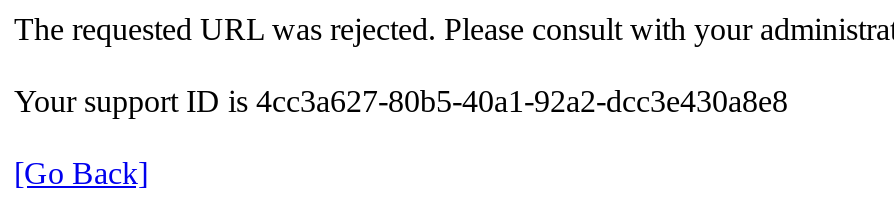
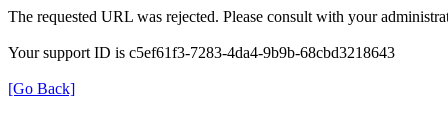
- Your support ID is 4cc3a627-80b5-40a1-92a2-dcc3e430a8e8
+ Your support ID is c5ef61f3-7283-4da4-9b9b-68cbd3218643
